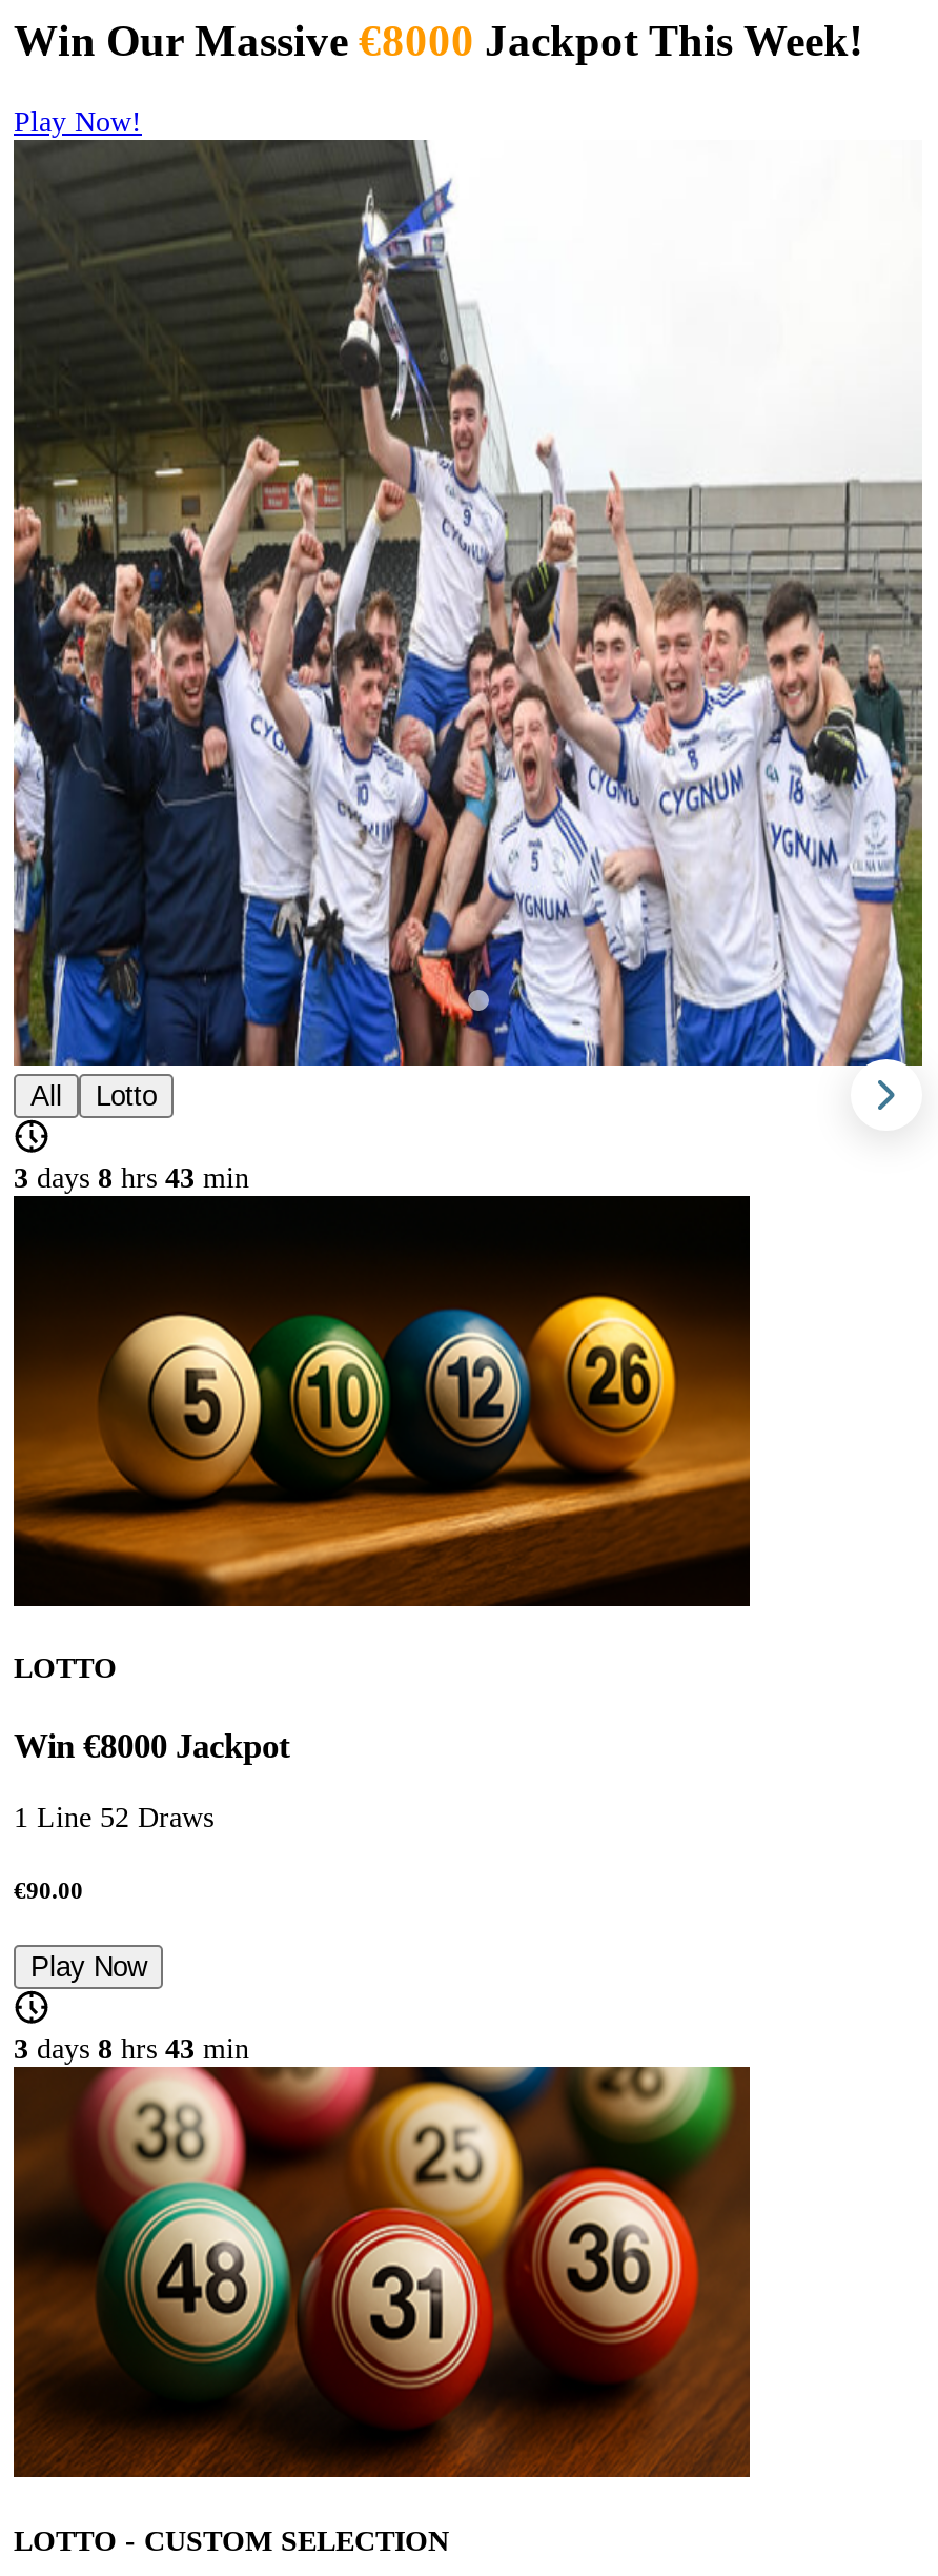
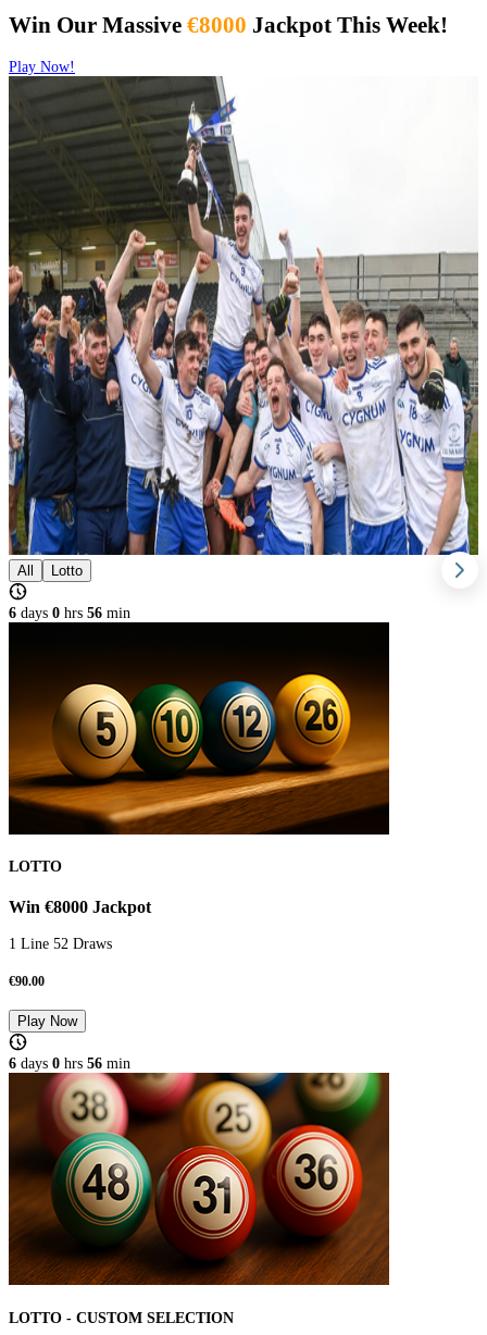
- 3 days 8 hrs 43 min
+ 6 days 0 hrs 56 min

- 3 days 8 hrs 43 min
+ 6 days 0 hrs 56 min
